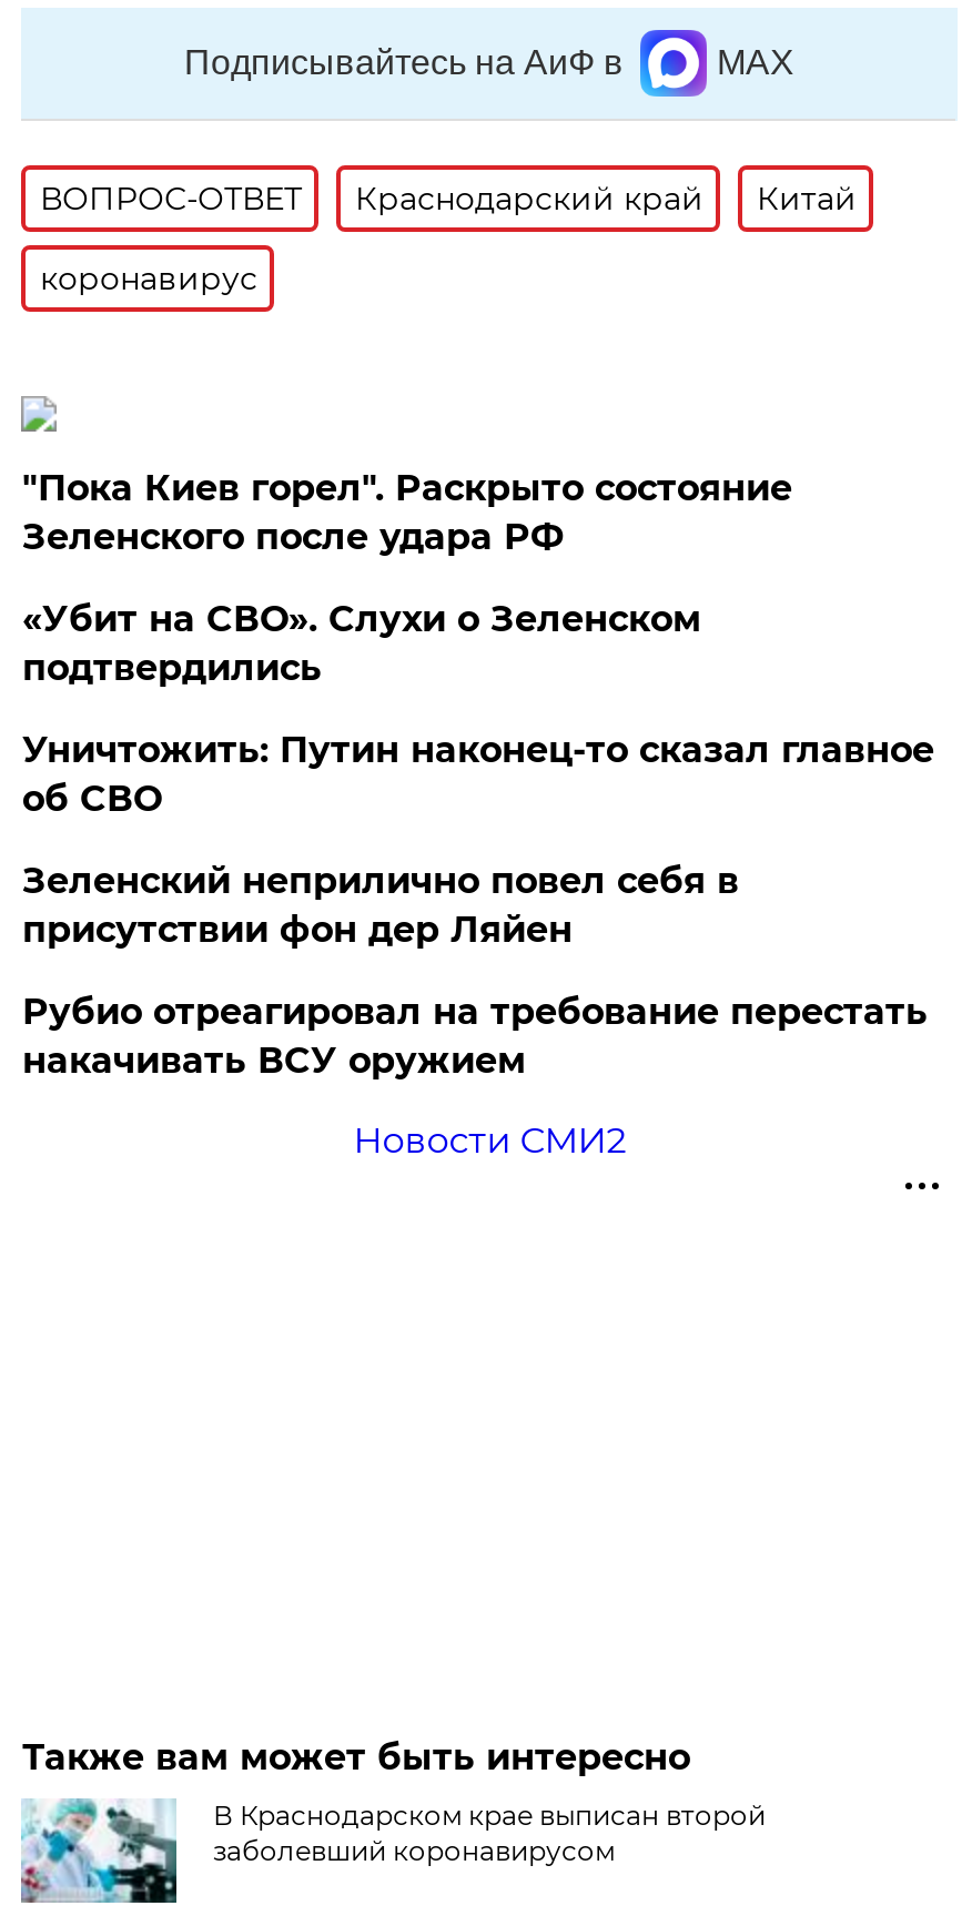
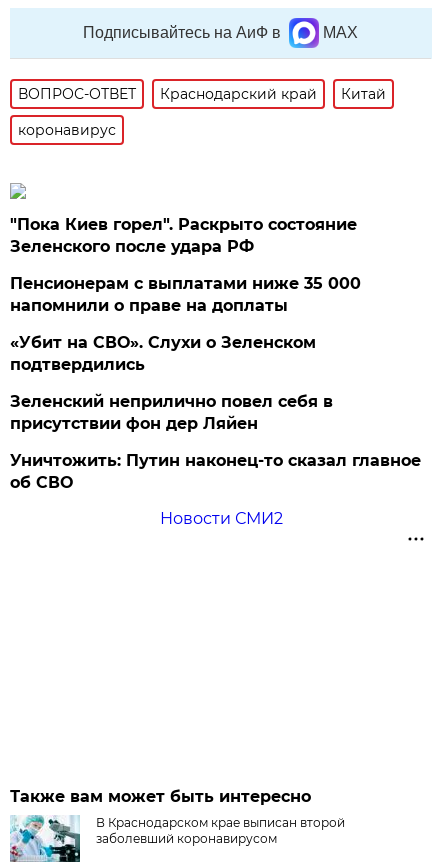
+ Пенсионерам с выплатами ниже 35 000
+ напомнили о праве на доплаты

moved down: «Убит на СВО». Слухи о Зеленском | подтвердились

moved down: Уничтожить: Путин наконец-то сказал главное | об СВО

- Рубио отреагировал на требование перестать
- накачивать ВСУ оружием
